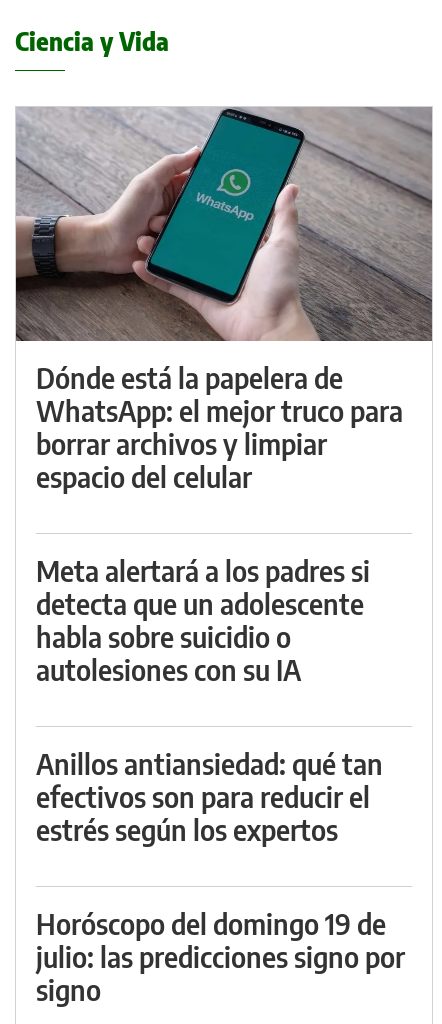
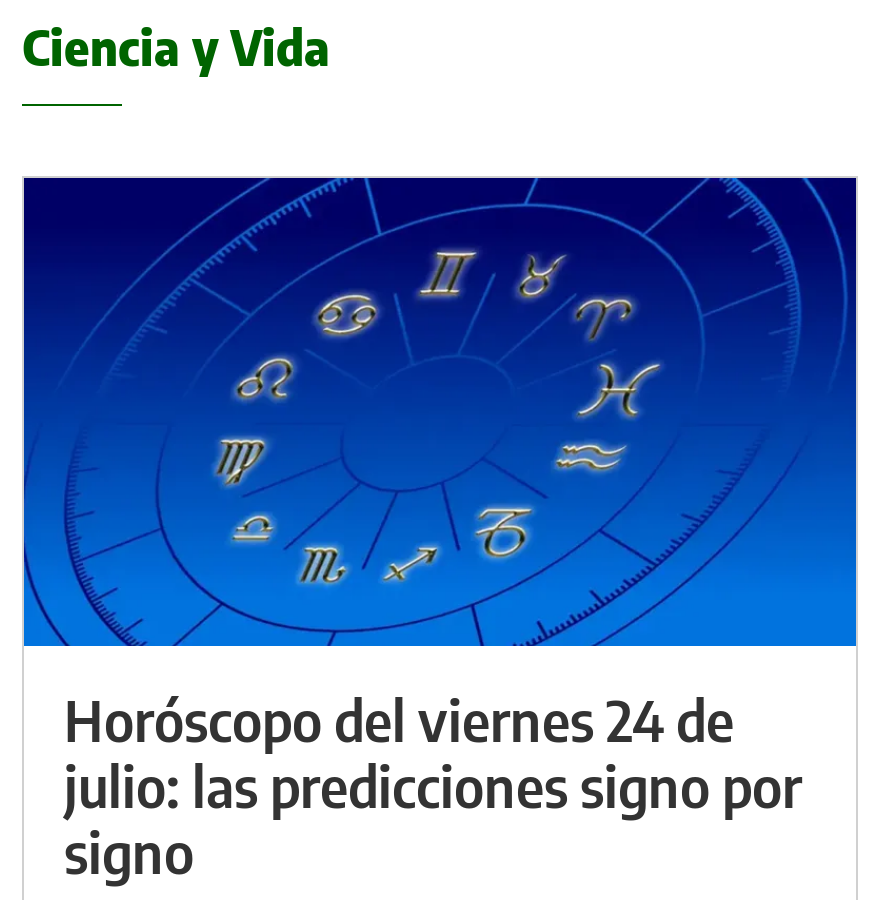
- [image]
- Dónde está la papelera de
- WhatsApp: el mejor truco para
- borrar archivos y limpiar
- espacio del celular
- Meta alertará a los padres si
- detecta que un adolescente
- habla sobre suicidio o
- autolesiones con su IA
- Anillos antiansiedad: qué tan
- efectivos son para reducir el
- estrés según los expertos
- Horóscopo del domingo 19 de
+ [image]
+ Horóscopo del viernes 24 de
